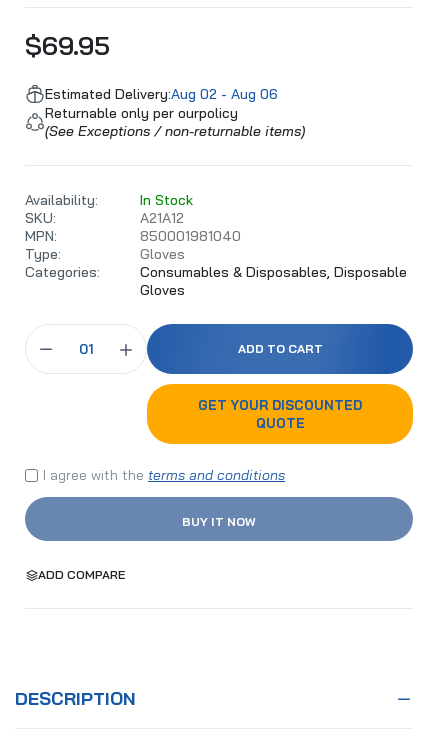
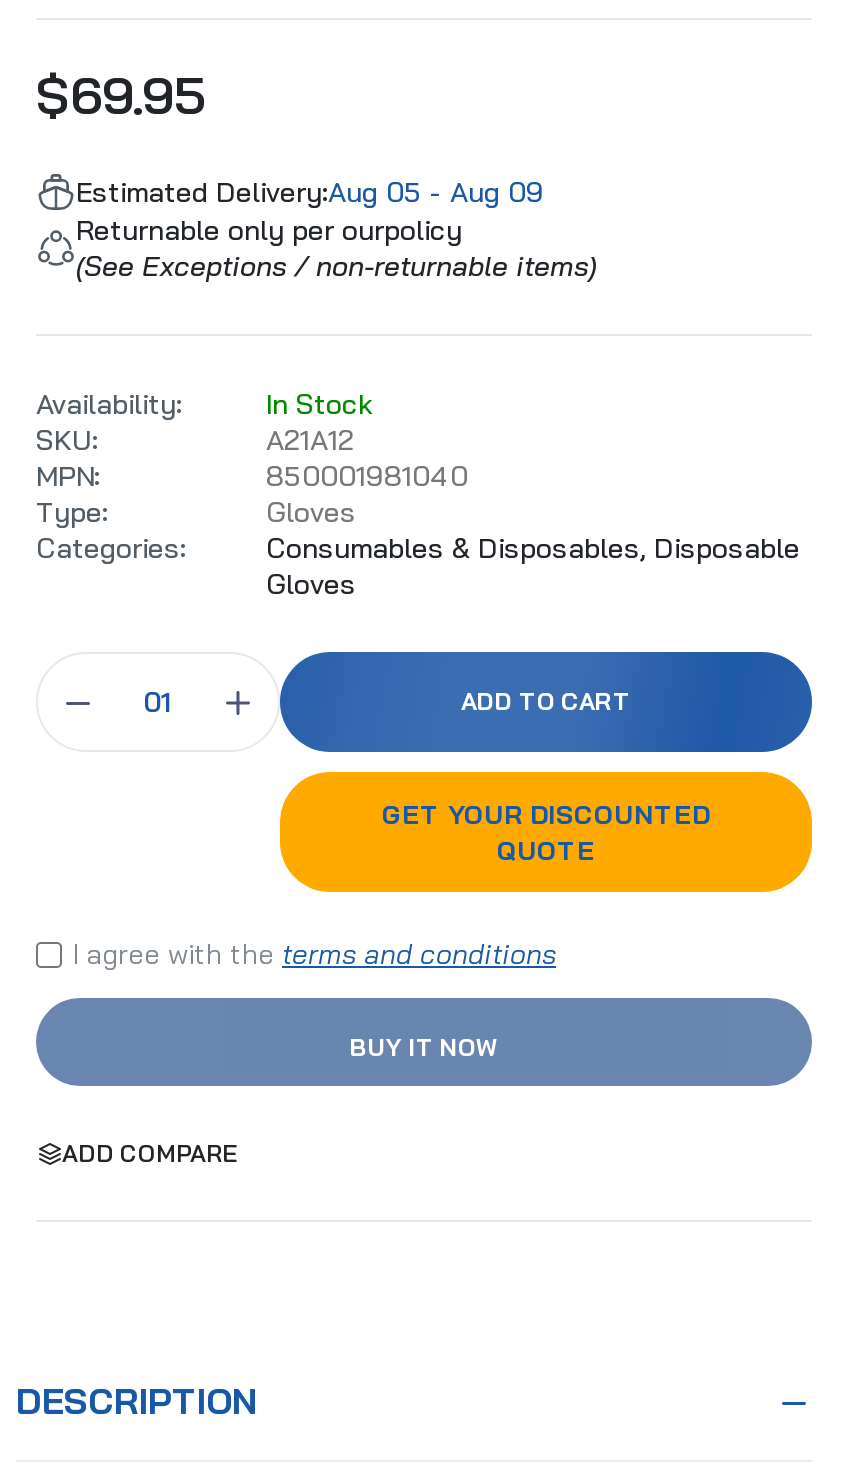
- Estimated Delivery:Aug 02 - Aug 06
+ Estimated Delivery:Aug 05 - Aug 09
